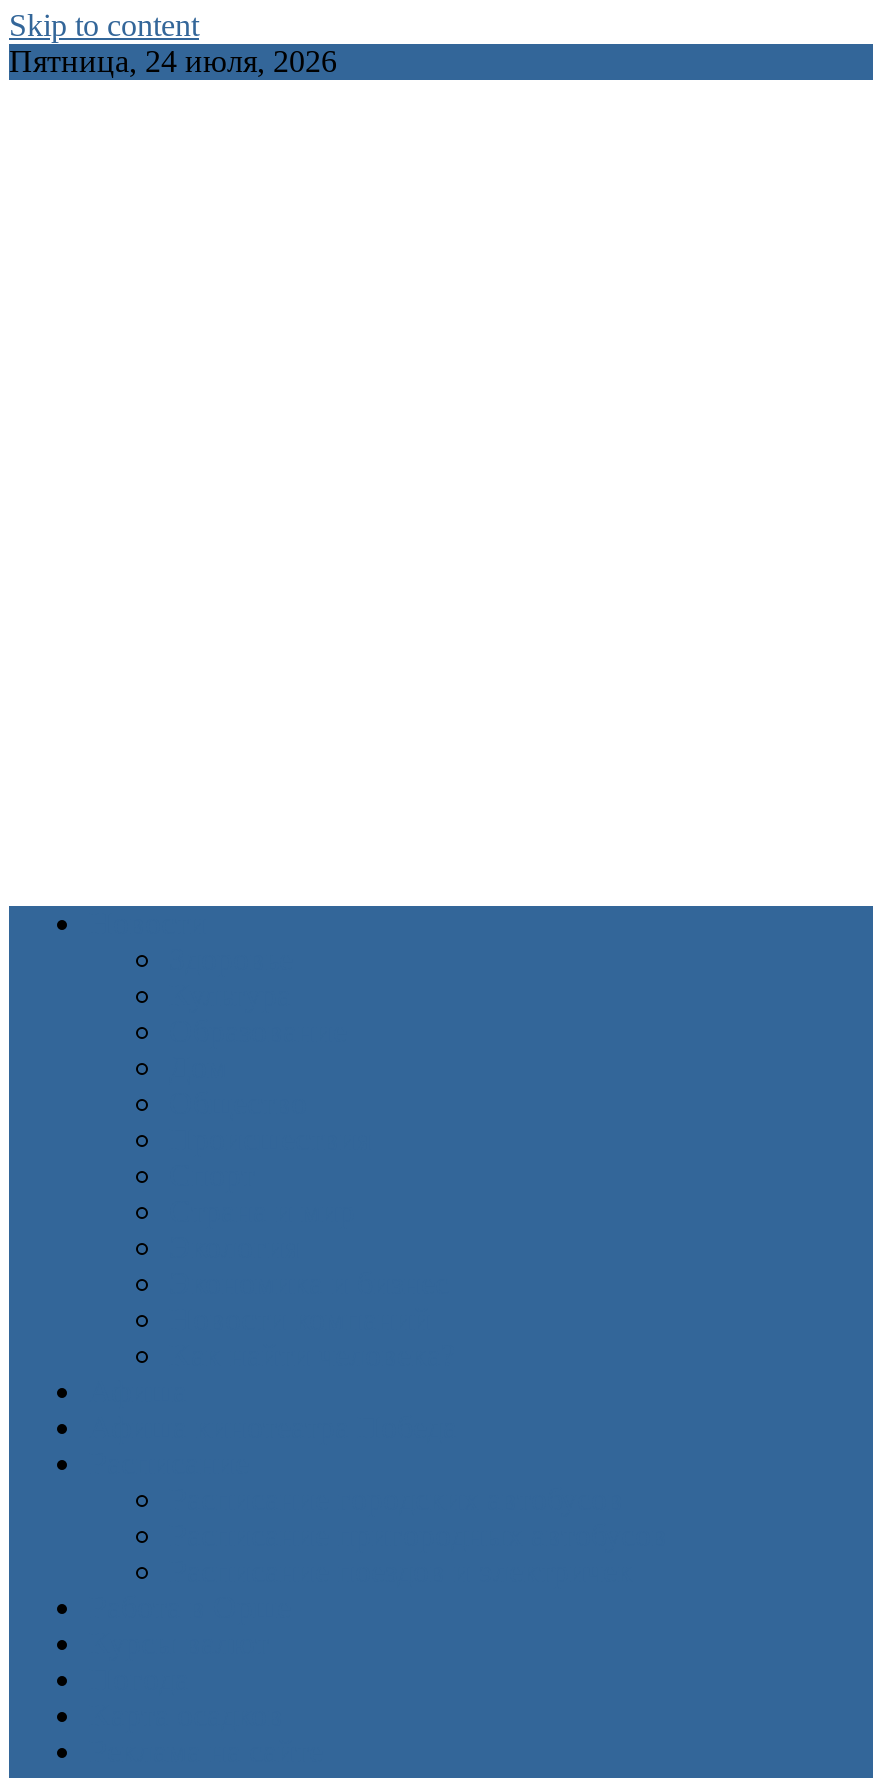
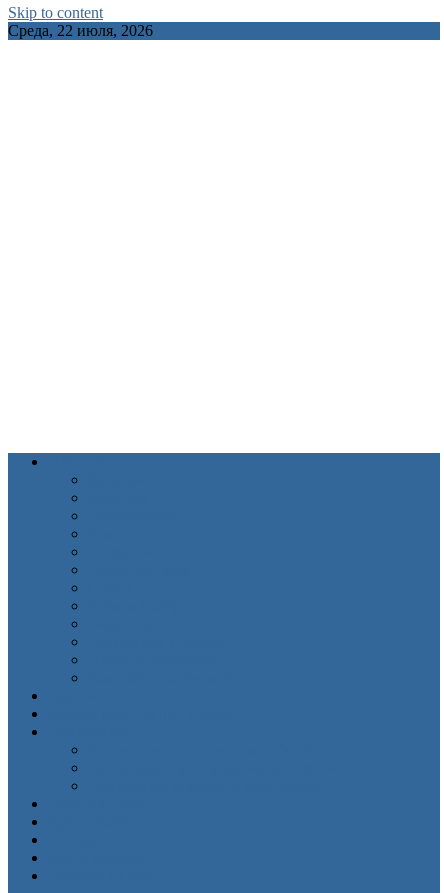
- Пятница, 24 июля, 2026
+ Среда, 22 июля, 2026
